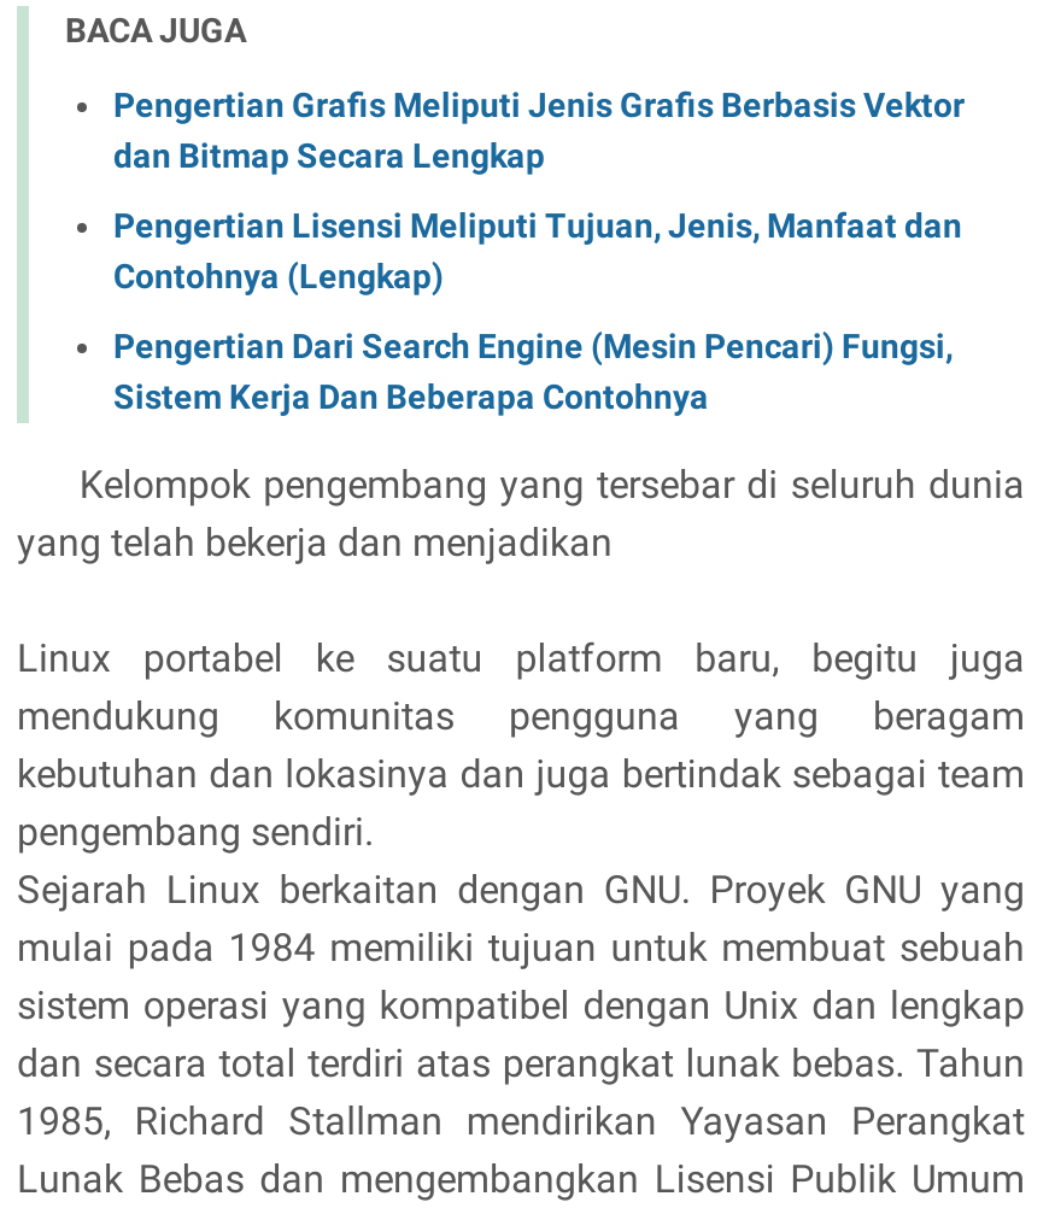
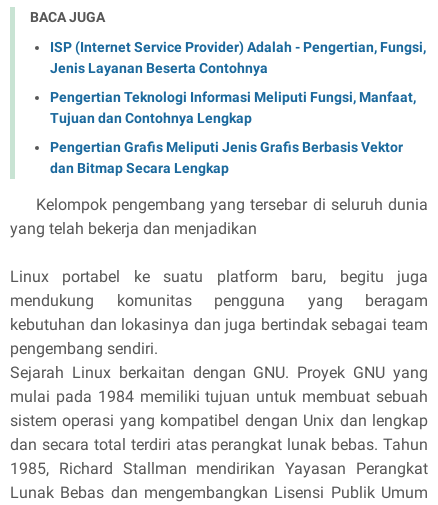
+ ISP (Internet Service Provider) Adalah - Pengertian, Fungsi,
+ Jenis Layanan Beserta Contohnya
+ Pengertian Teknologi Informasi Meliputi Fungsi, Manfaat,
+ Tujuan dan Contohnya Lengkap

moved down: Pengertian Grafis Meliputi Jenis Grafis Berbasis Vektor | dan Bitmap Secara Lengkap

- Pengertian Lisensi Meliputi Tujuan, Jenis, Manfaat dan
- Contohnya (Lengkap)
- Pengertian Dari Search Engine (Mesin Pencari) Fungsi,
- Sistem Kerja Dan Beberapa Contohnya
